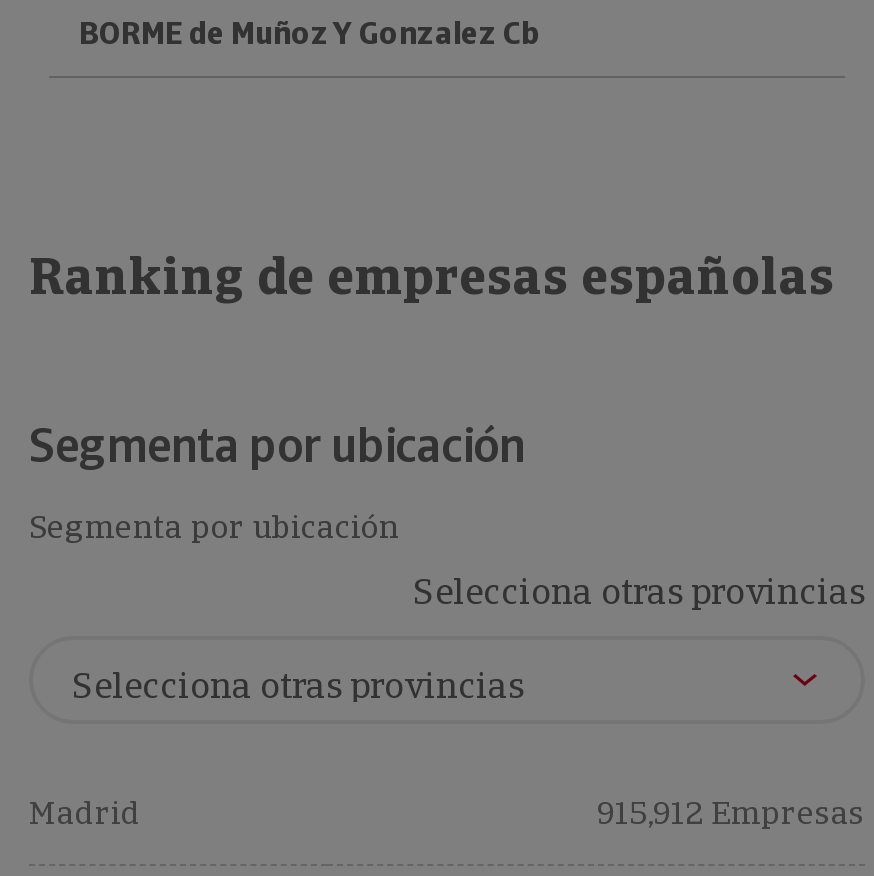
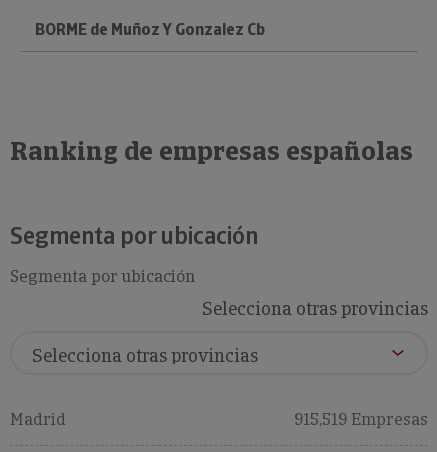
- 915,912 Empresas
+ 915,519 Empresas
